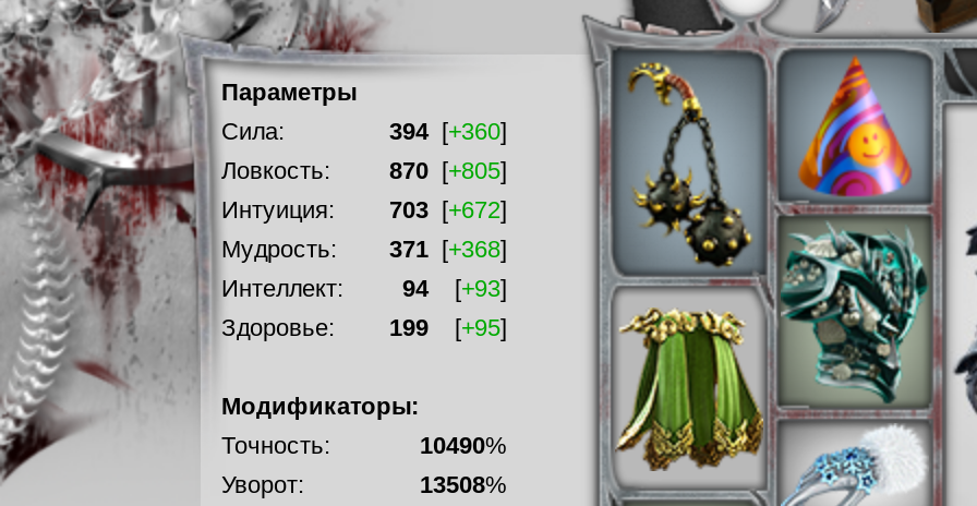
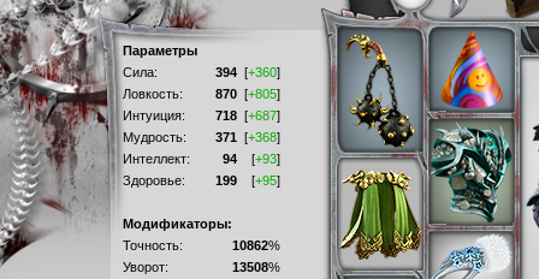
- 703 [+672]
+ 718 [+687]

- 10490%
+ 10862%
